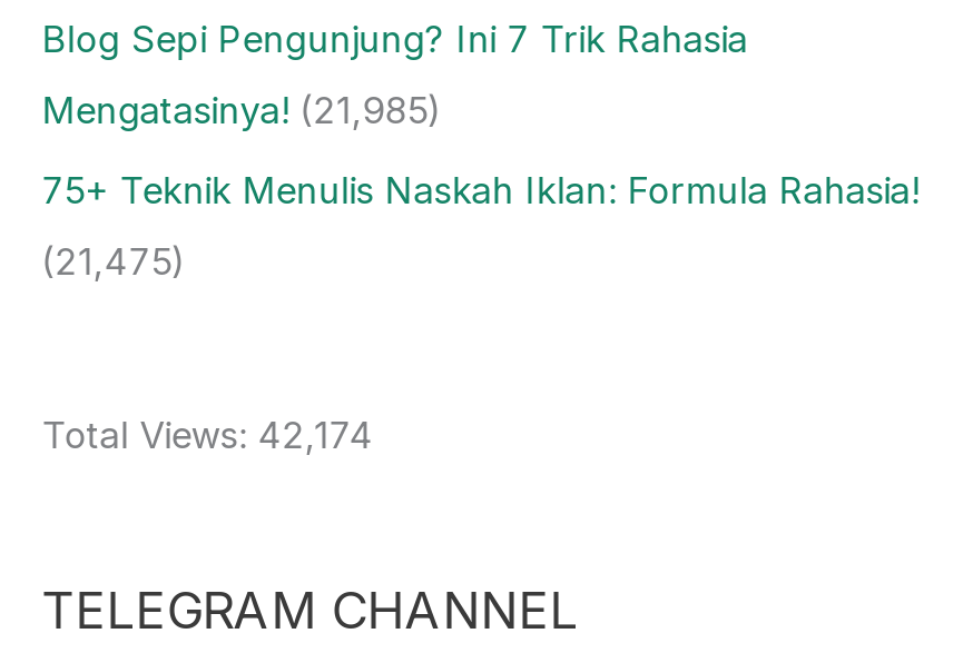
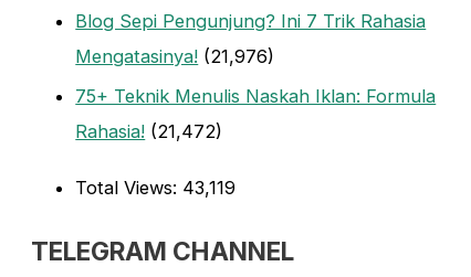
- Mengatasinya! (21,985)
+ Mengatasinya! (21,976)

- 75+ Teknik Menulis Naskah Iklan: Formula Rahasia!
+ 75+ Teknik Menulis Naskah Iklan: Formula

- (21,475)
+ Rahasia! (21,472)

- Total Views: 42,174
+ Total Views: 43,119
